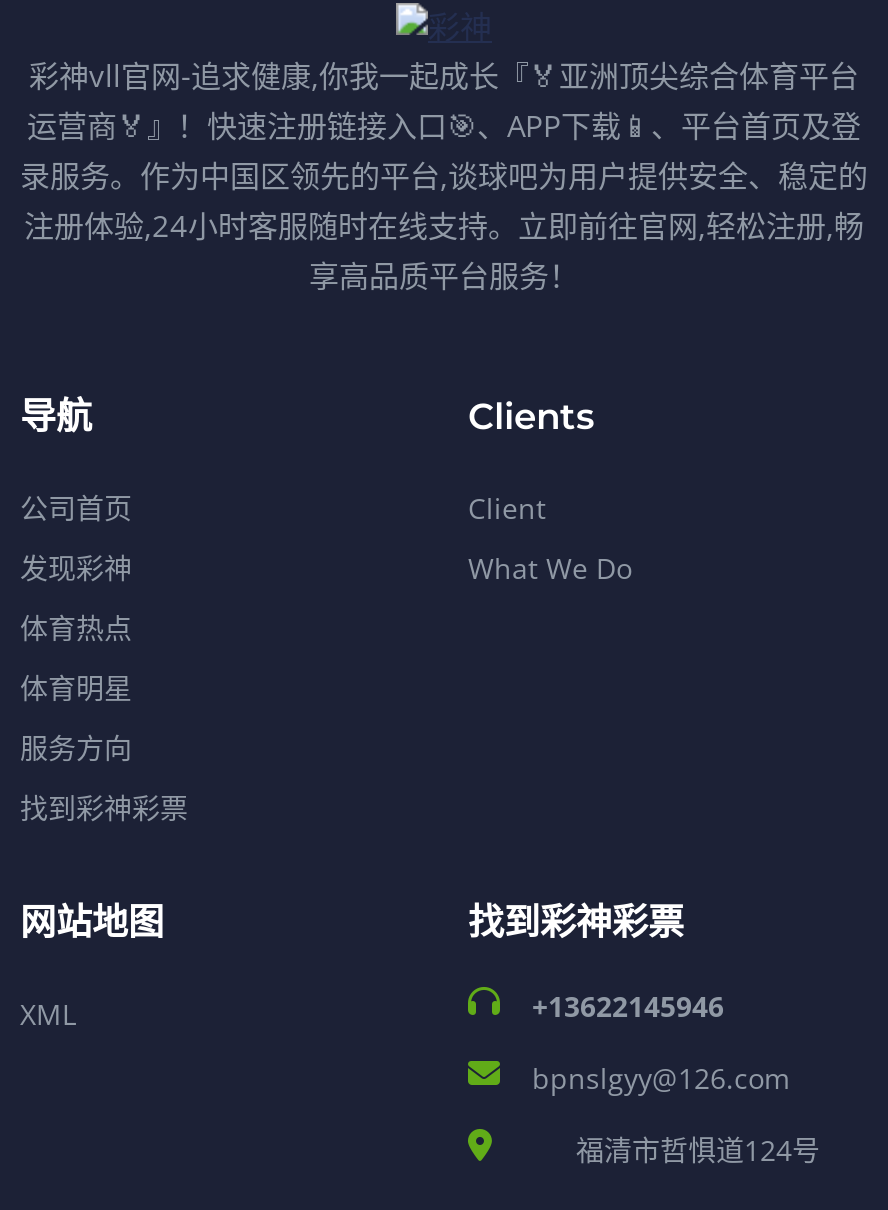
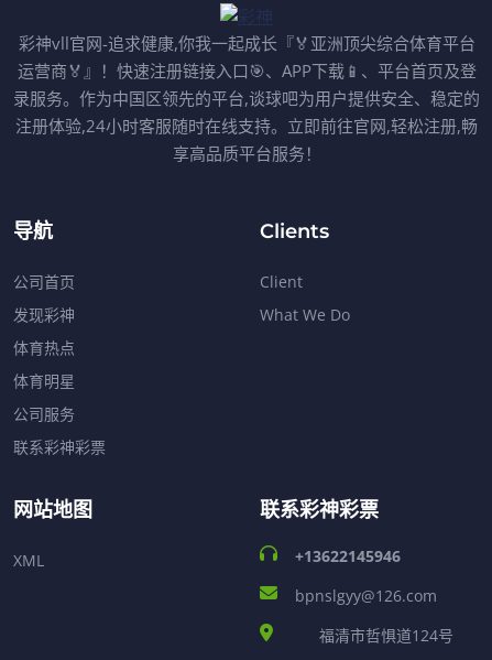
- 服务方向
+ 公司服务

- 找到彩神彩票
+ 联系彩神彩票

- 找到彩神彩票
+ 联系彩神彩票
